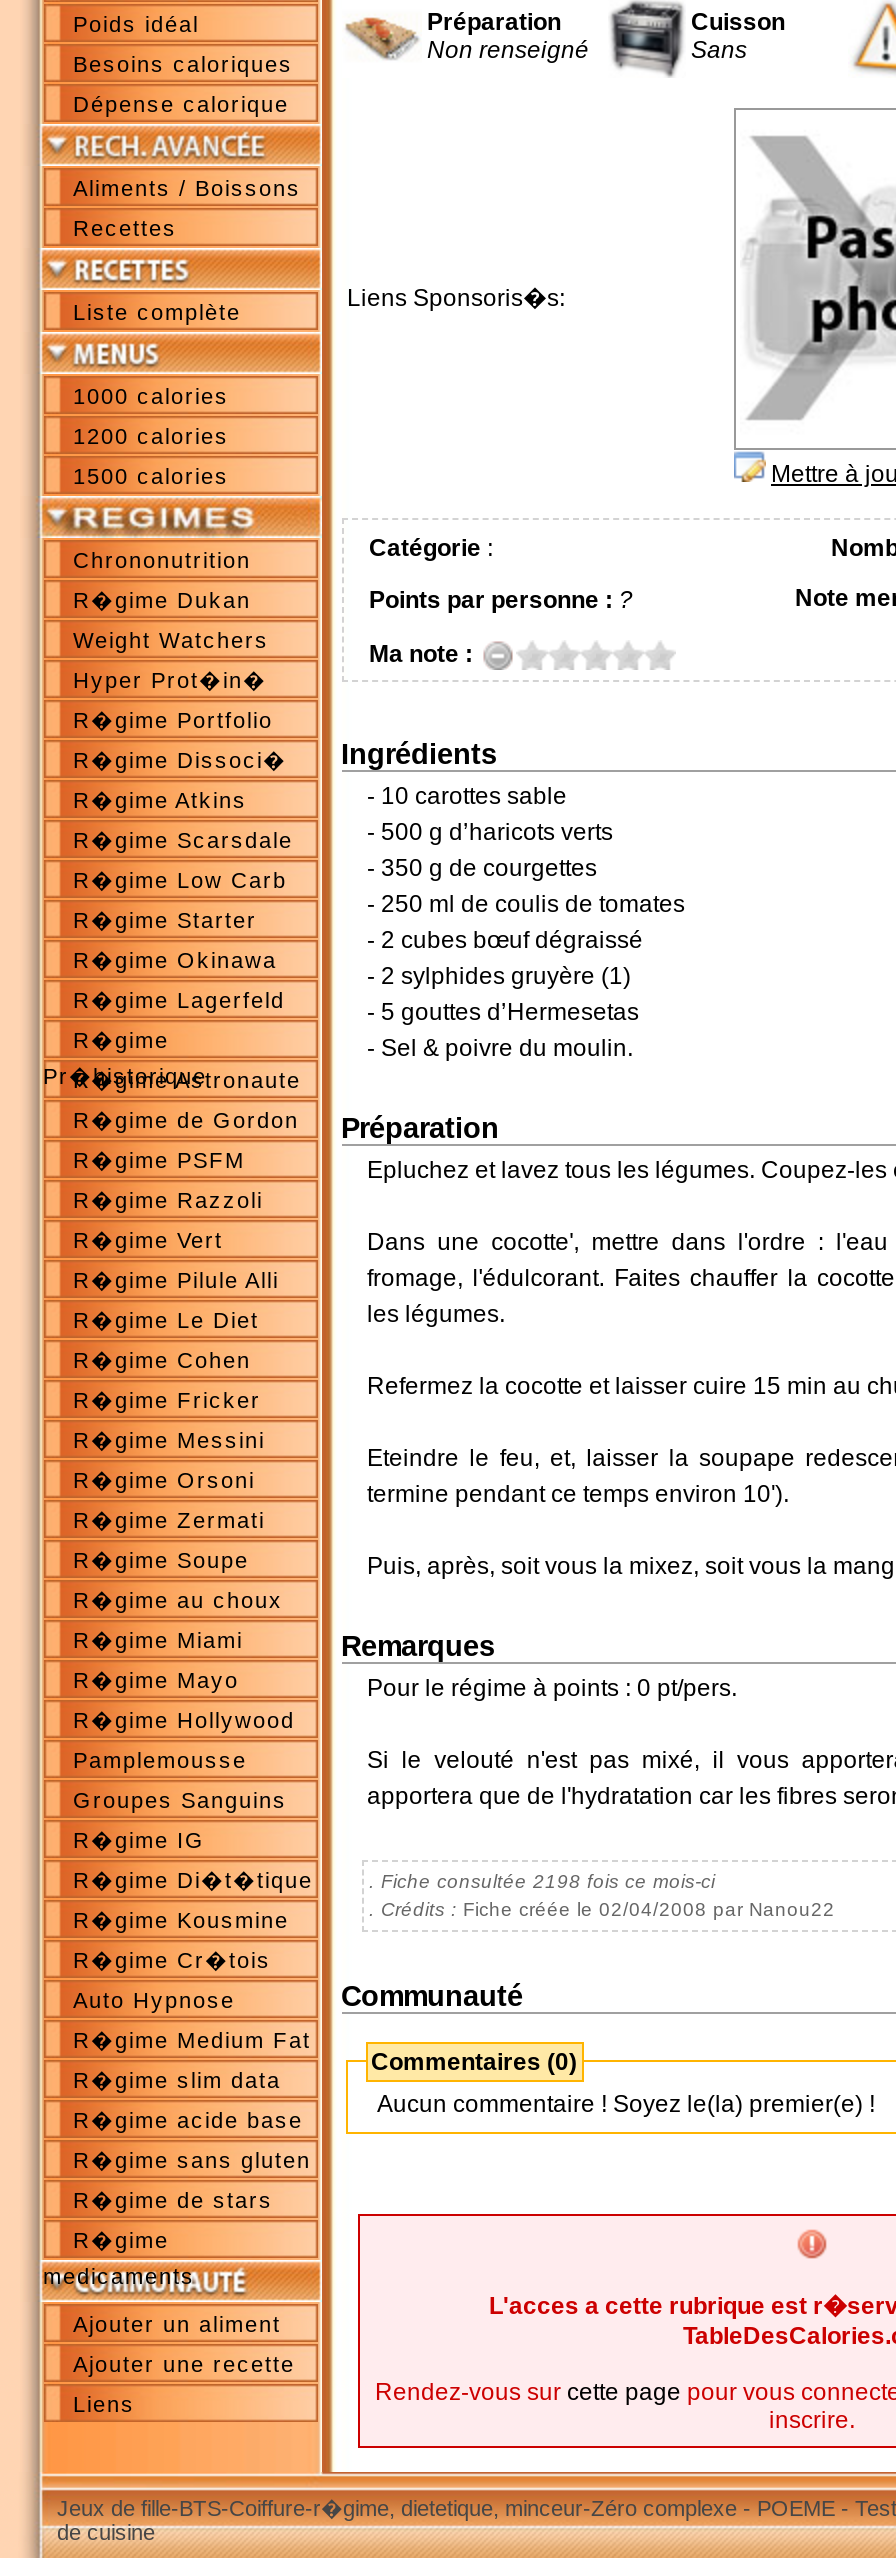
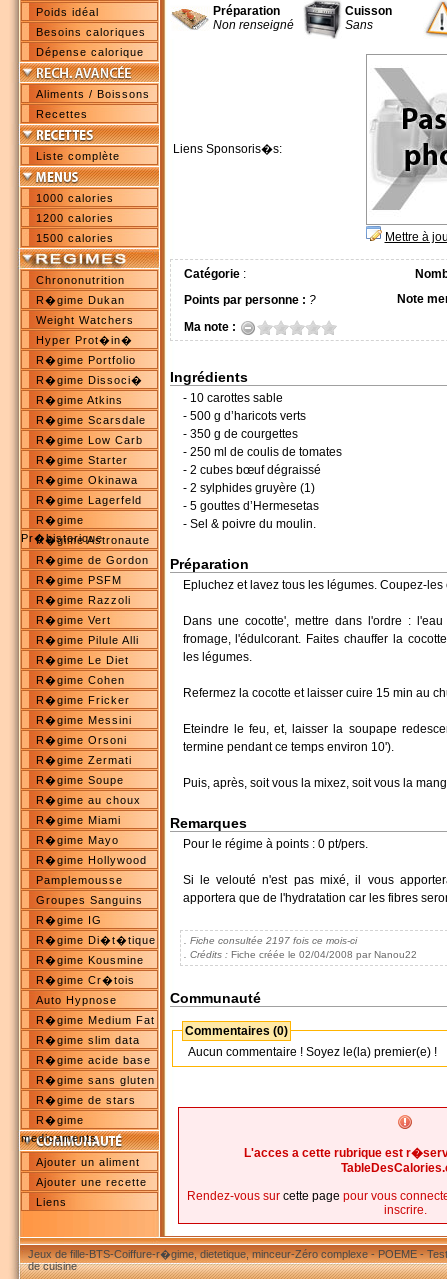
- . Fiche consultée 2198 fois ce mois-ci
+ . Fiche consultée 2197 fois ce mois-ci
